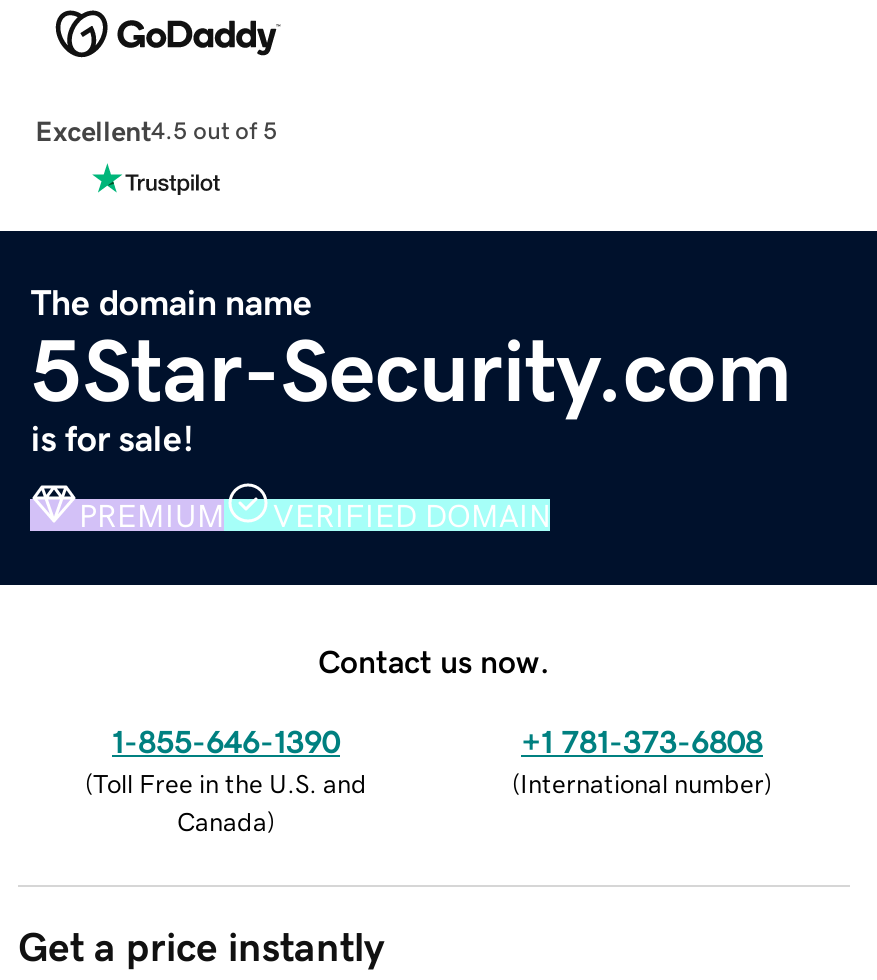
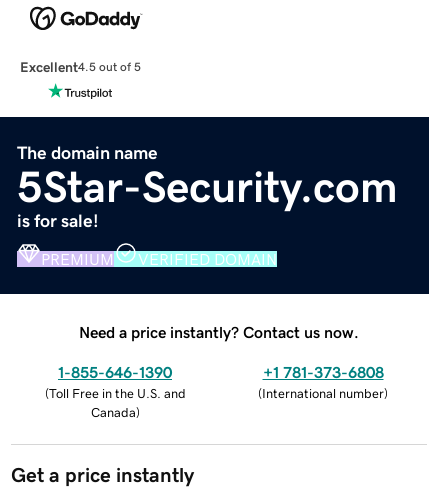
- Contact us now.
+ Need a price instantly? Contact us now.
